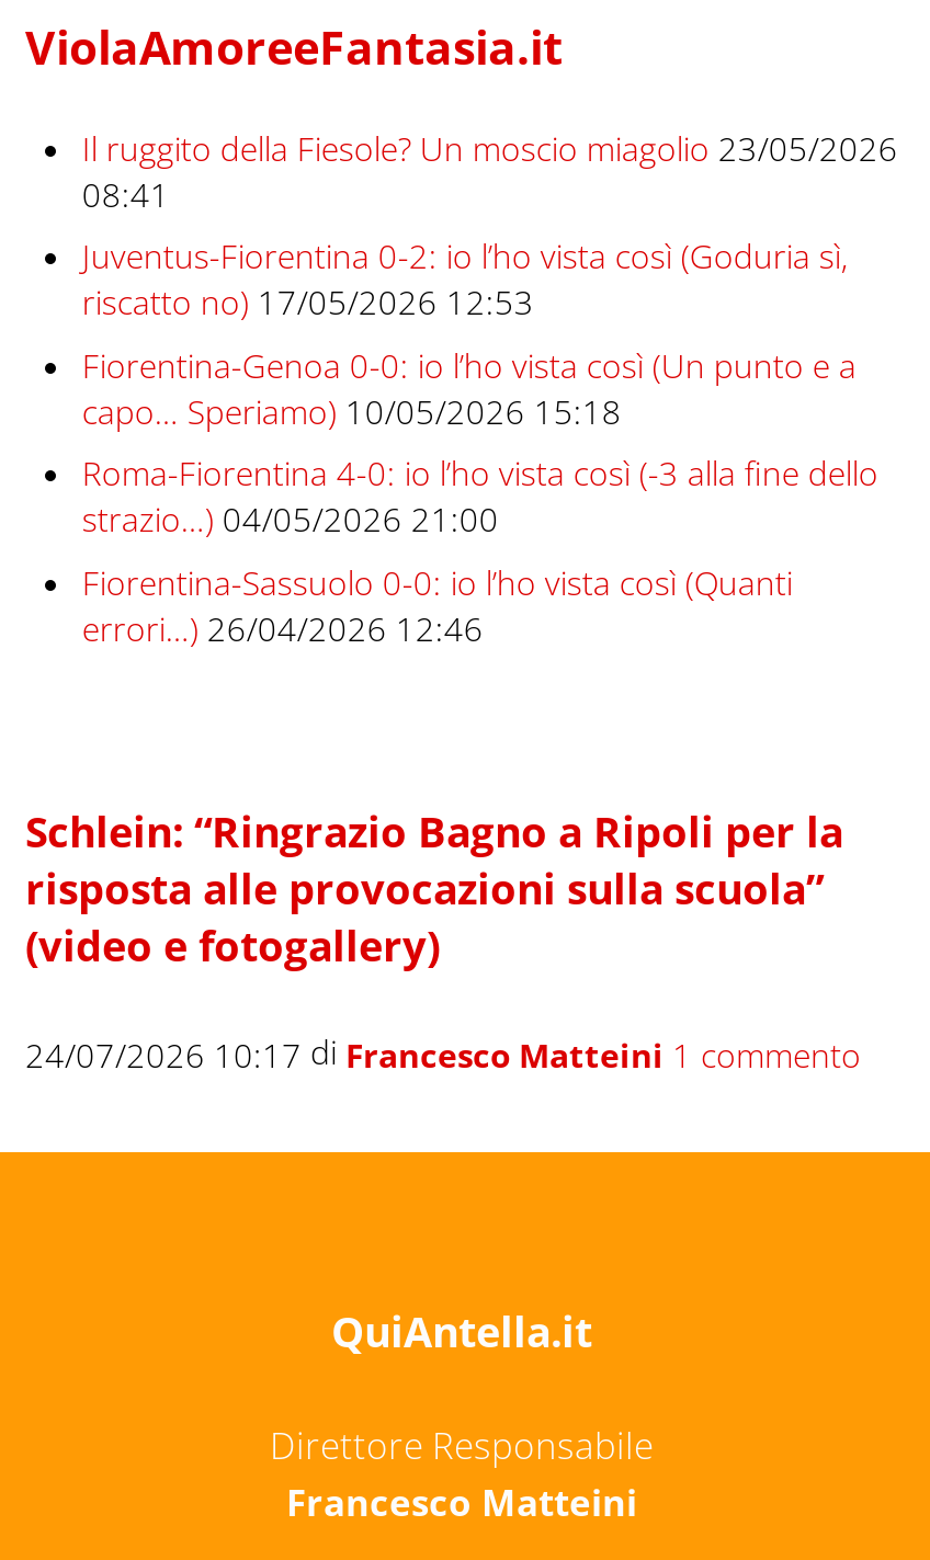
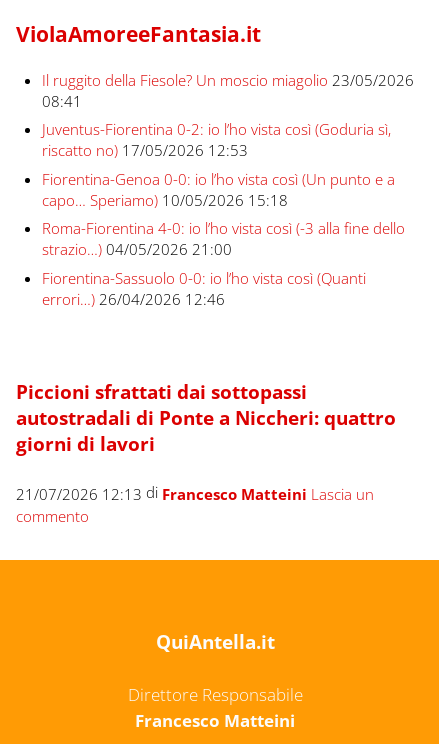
- Schlein: “Ringrazio Bagno a Ripoli per la
- risposta alle provocazioni sulla scuola”
- (video e fotogallery)
+ Piccioni sfrattati dai sottopassi
+ autostradali di Ponte a Niccheri: quattro
+ giorni di lavori

- 24/07/2026 10:17 di Francesco Matteini 1 commento
+ 21/07/2026 12:13 di Francesco Matteini Lascia un
+ commento
